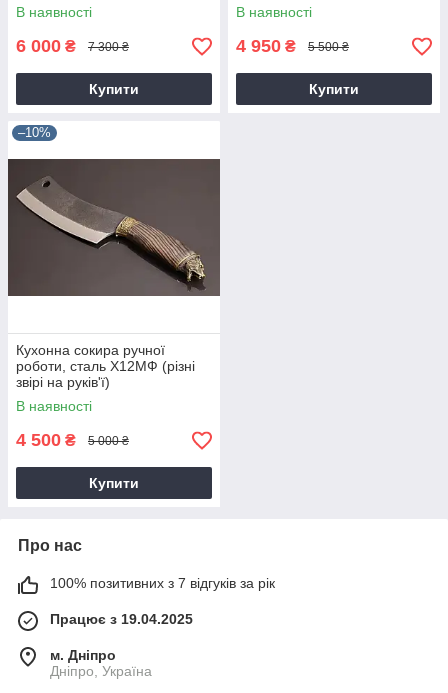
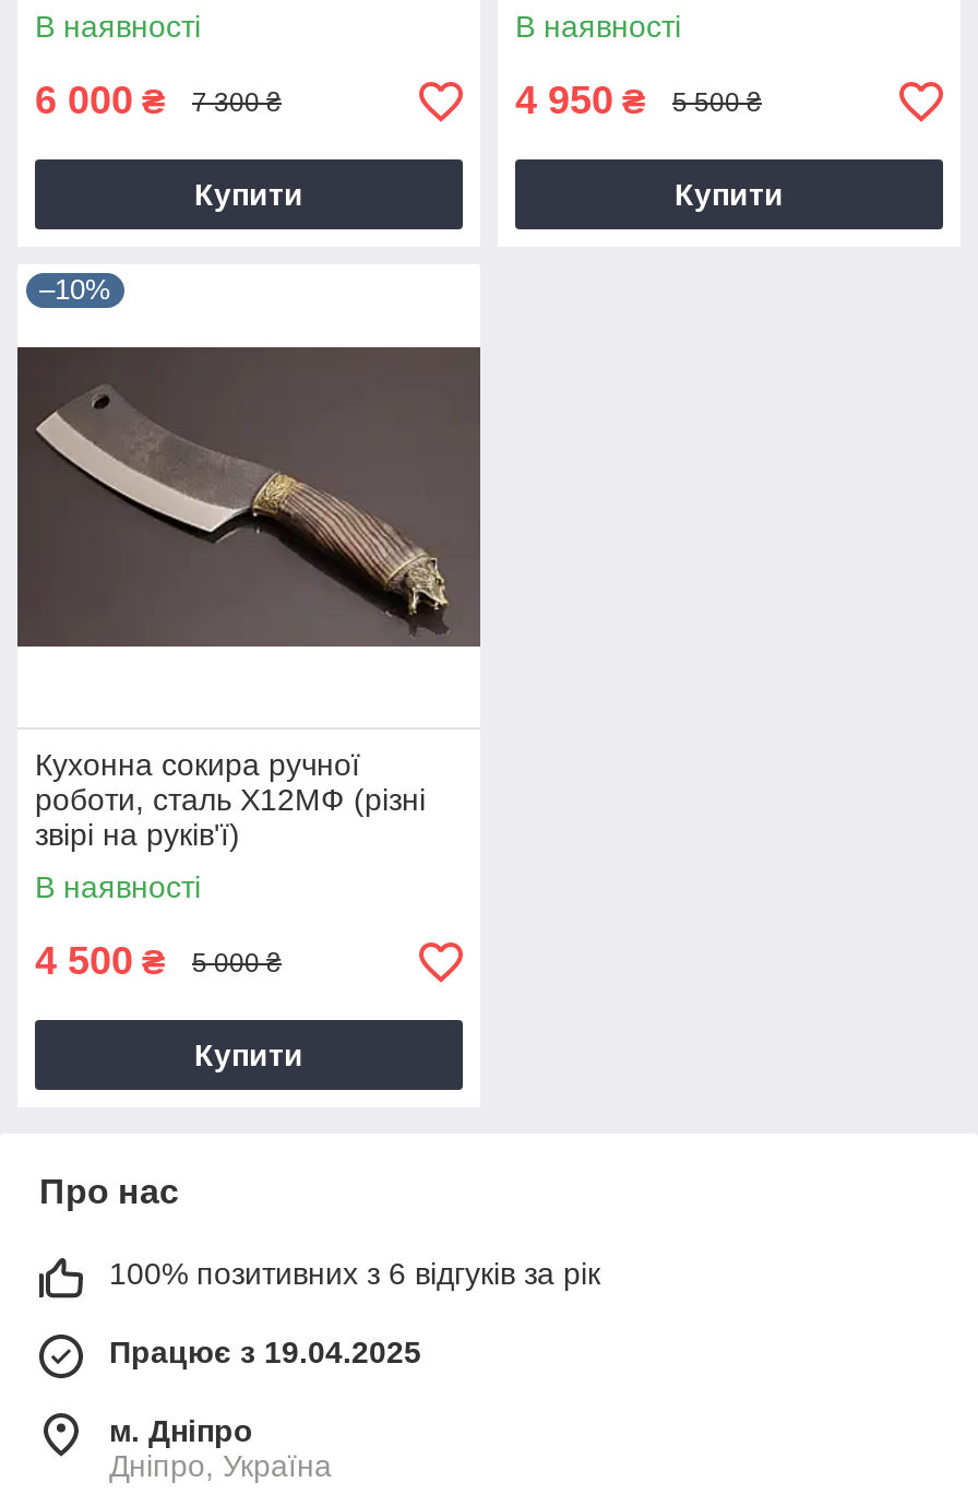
- 100% позитивних з 7 відгуків за рік
+ 100% позитивних з 6 відгуків за рік
